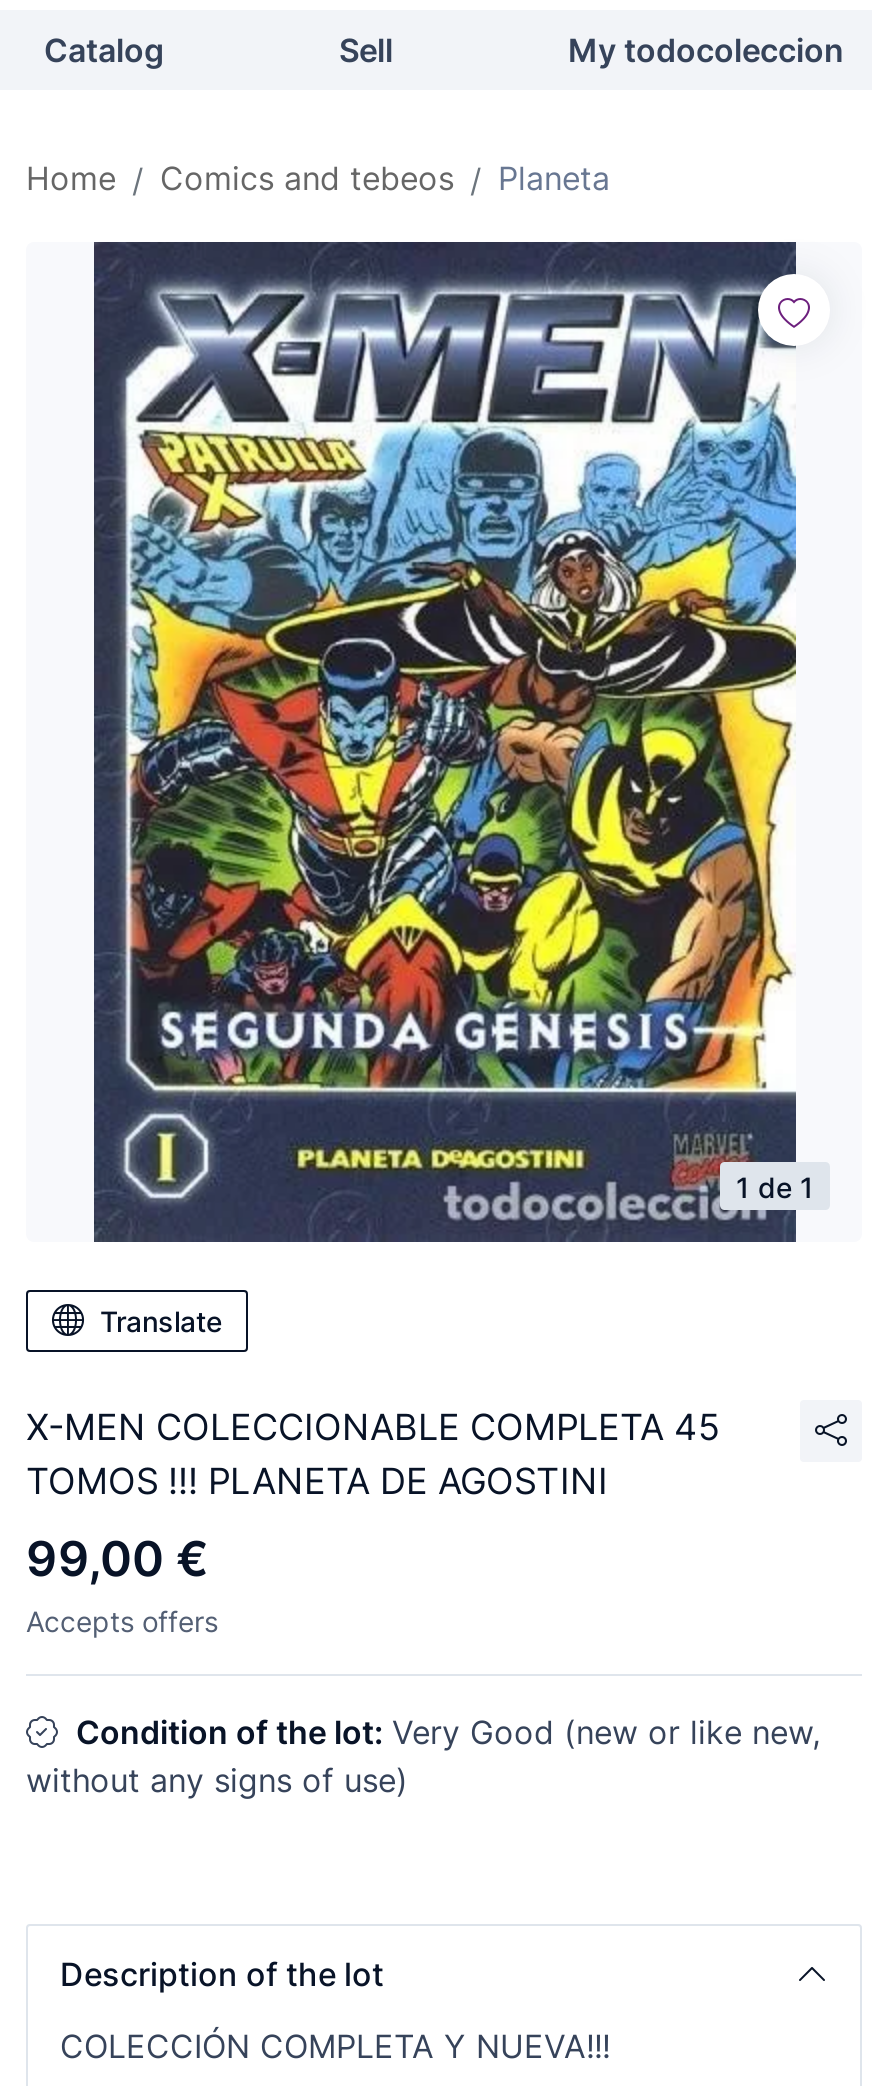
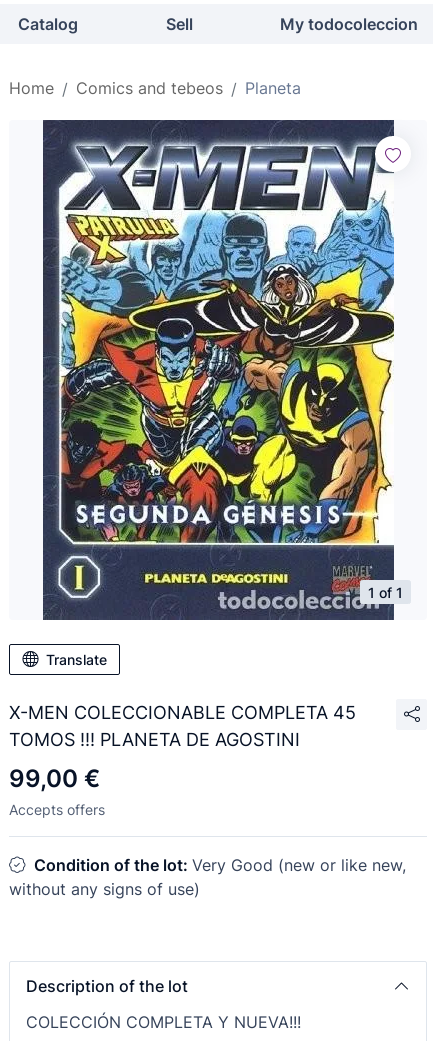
- 1 de 1
+ 1 of 1
